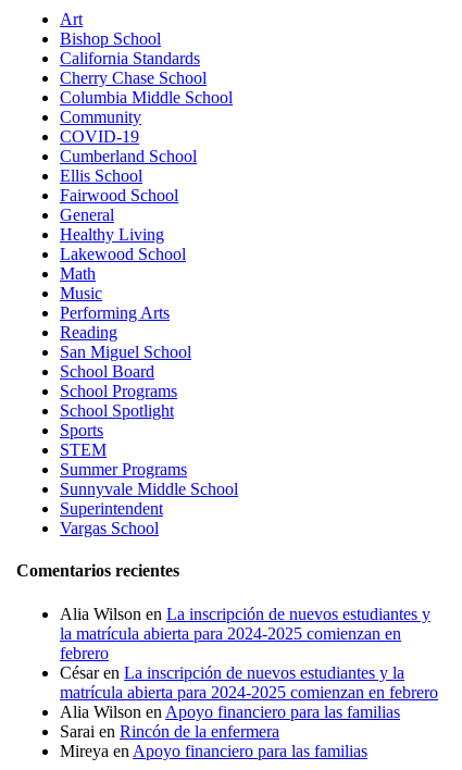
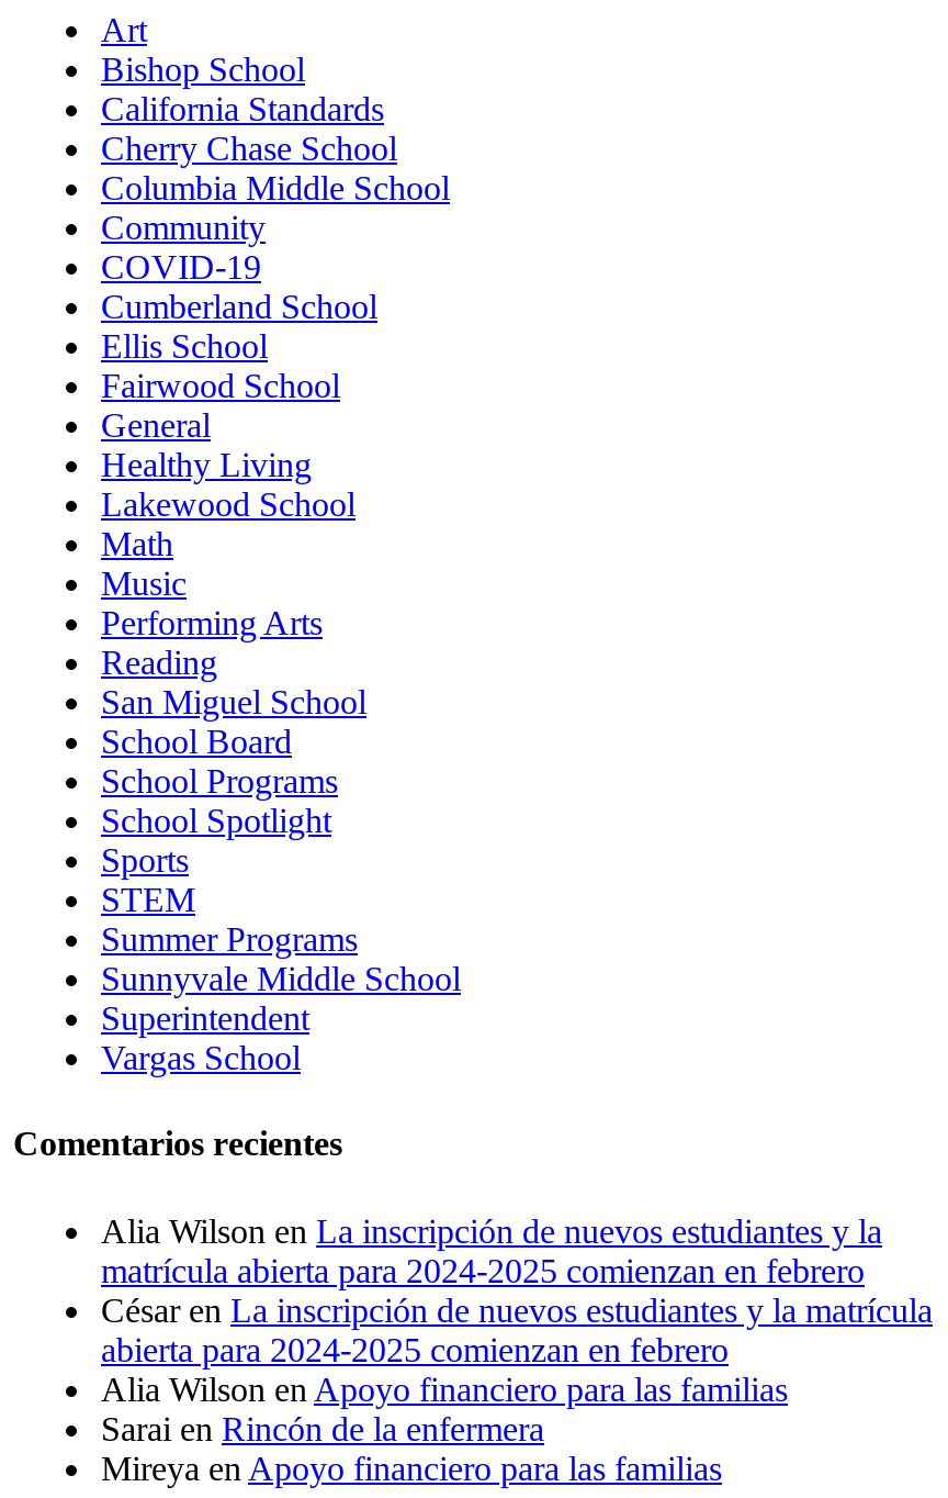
- Alia Wilson en La inscripción de nuevos estudiantes y
- la matrícula abierta para 2024-2025 comienzan en
- febrero
- César en La inscripción de nuevos estudiantes y la
+ Alia Wilson en La inscripción de nuevos estudiantes y la

moved up: matrícula abierta para 2024-2025 comienzan en febrero

+ César en La inscripción de nuevos estudiantes y la matrícula
+ abierta para 2024-2025 comienzan en febrero
